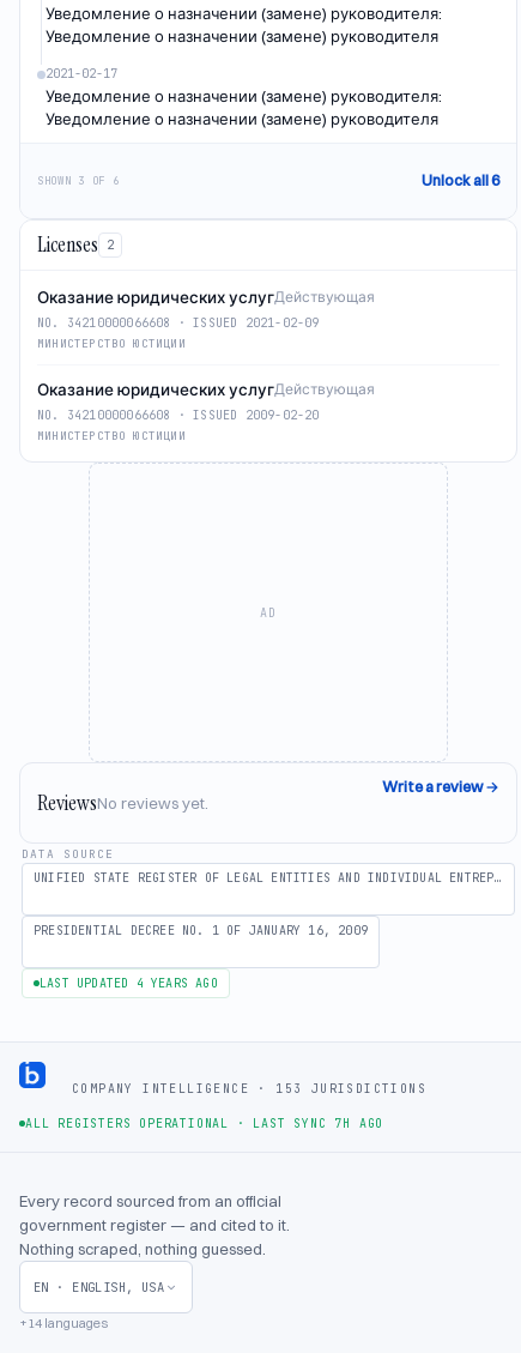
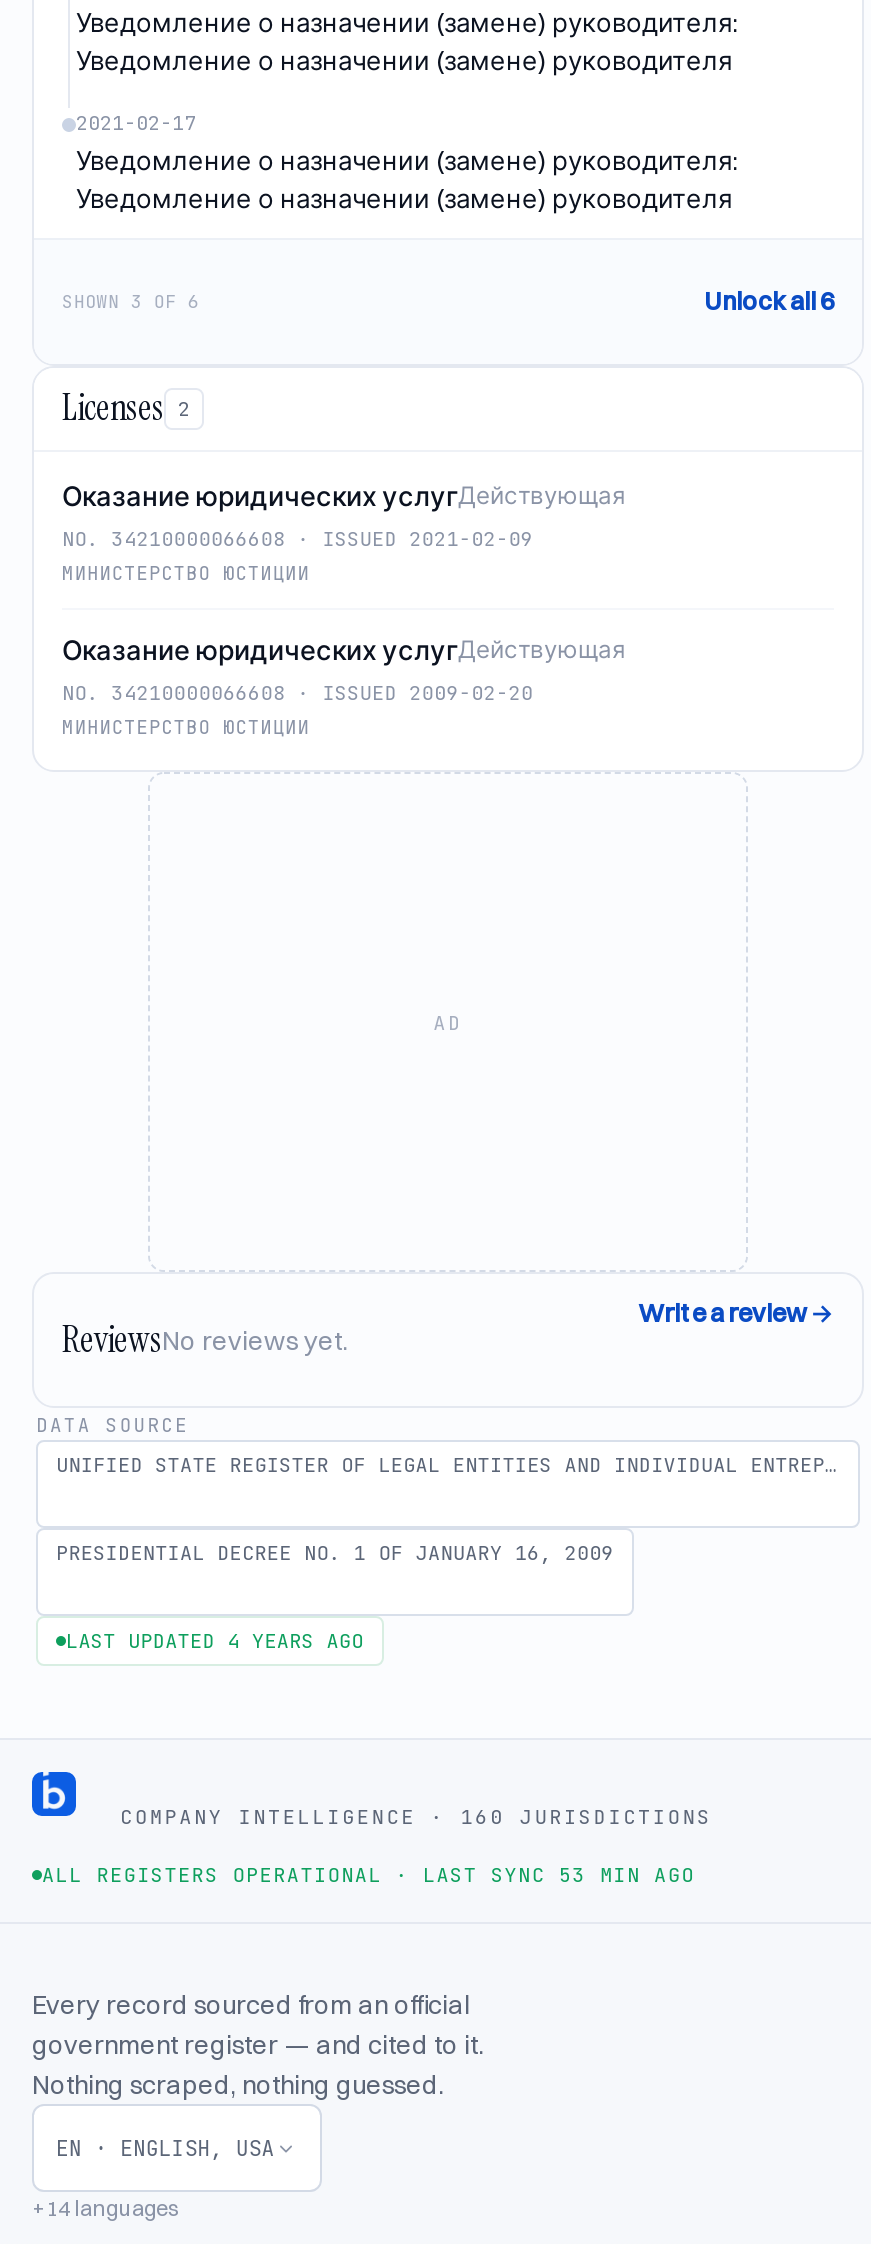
- COMPANY INTELLIGENCE · 153 JURISDICTIONS
+ COMPANY INTELLIGENCE · 160 JURISDICTIONS

- ALL REGISTERS OPERATIONAL · LAST SYNC 7H AGO
+ ALL REGISTERS OPERATIONAL · LAST SYNC 53 MIN AGO
